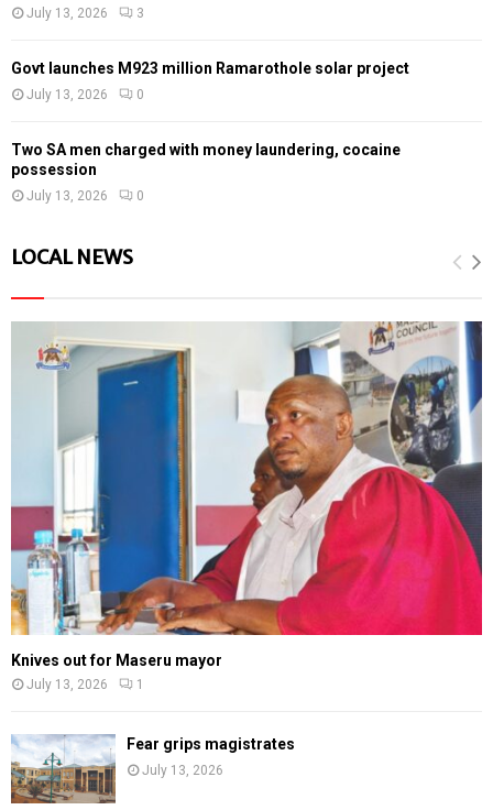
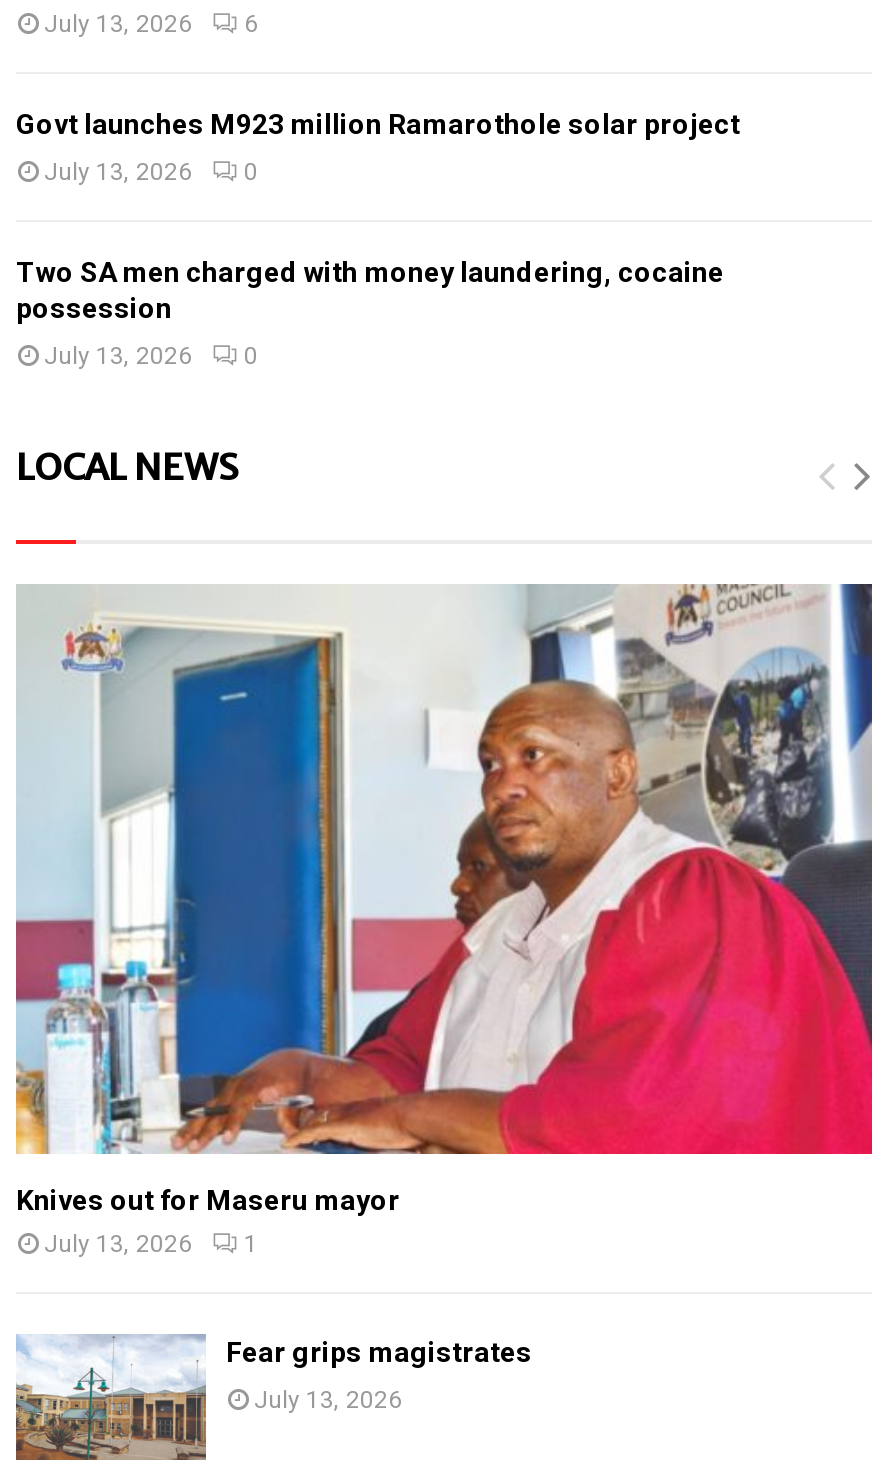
- July 13, 2026 3
+ July 13, 2026 6
